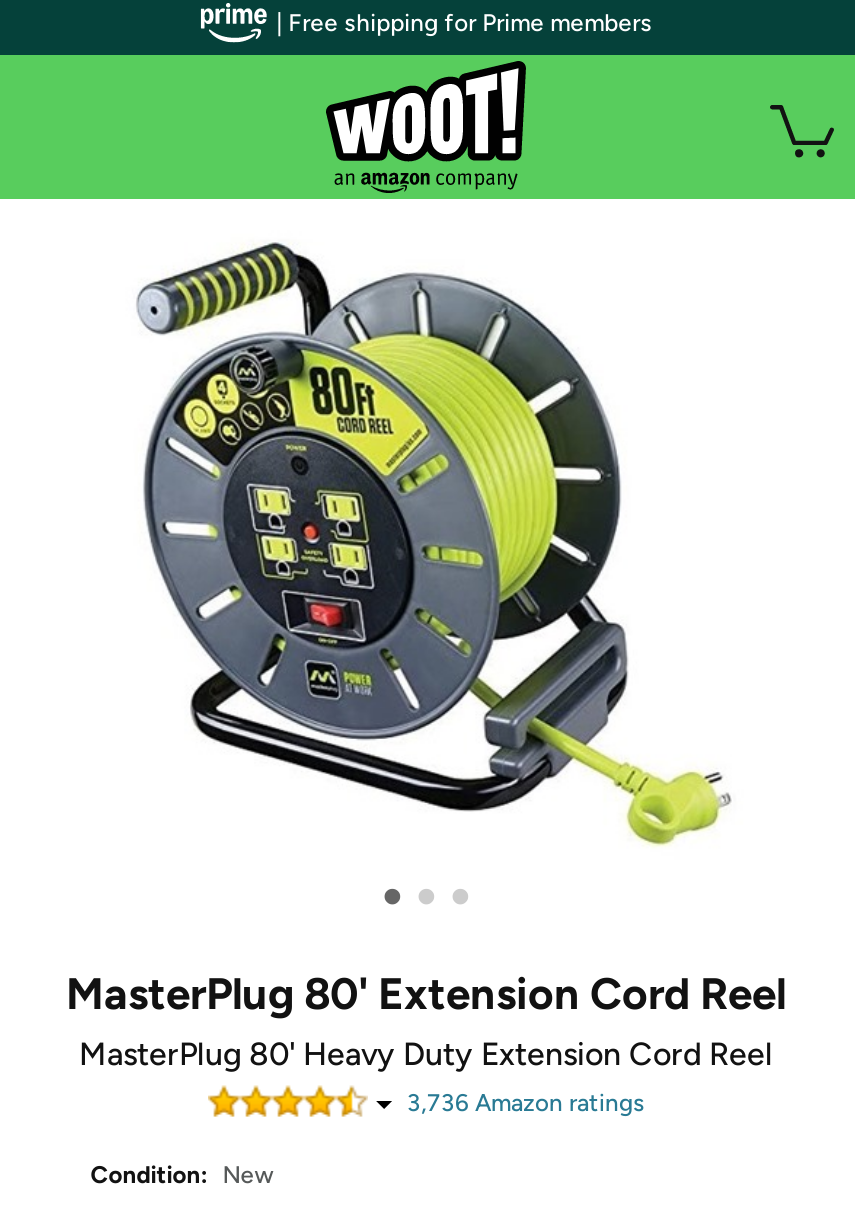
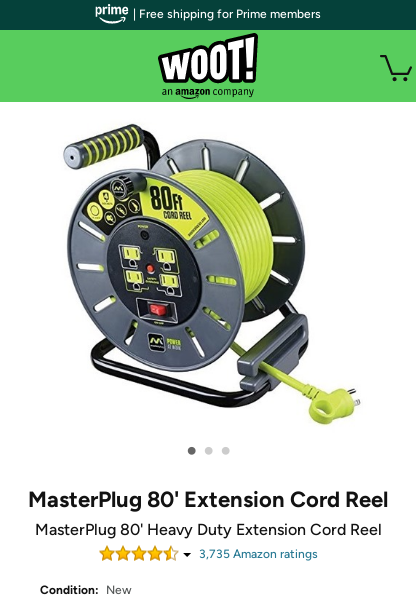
- 3,736 Amazon ratings
+ 3,735 Amazon ratings
